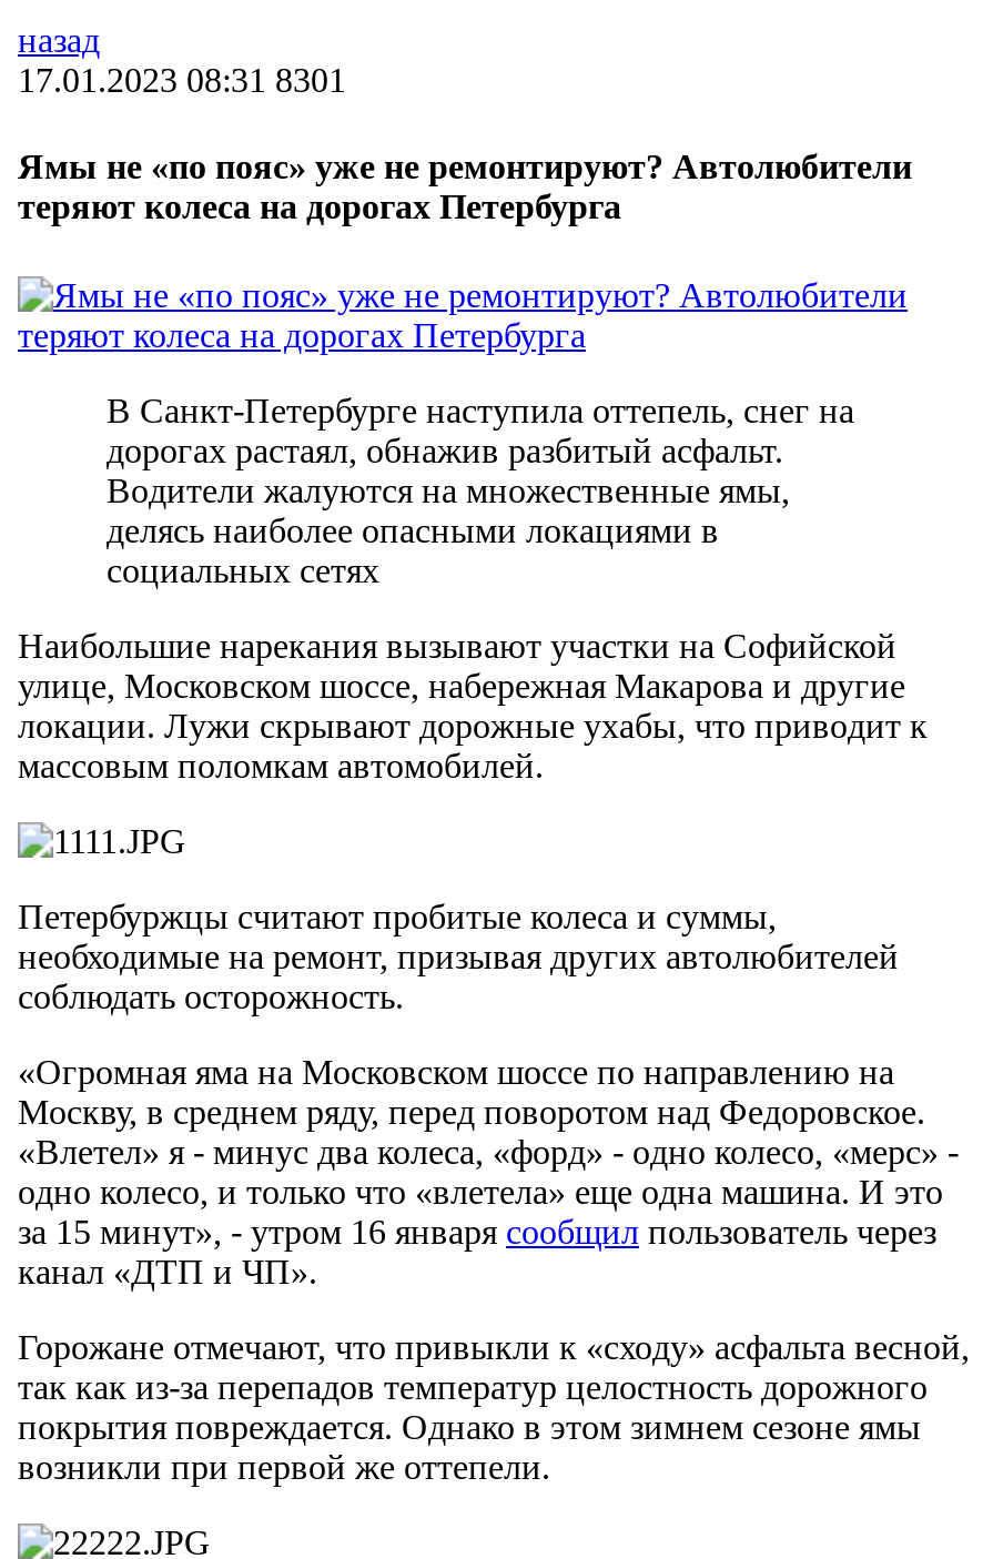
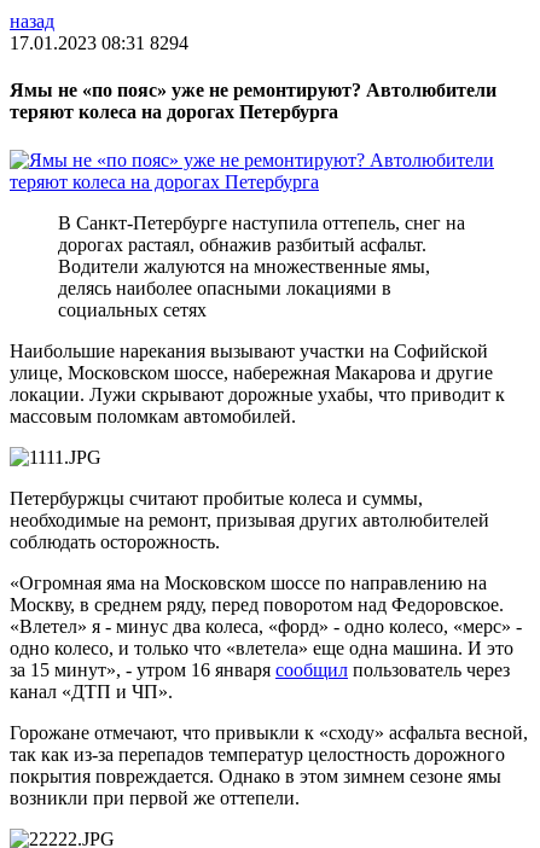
- 17.01.2023 08:31 8301
+ 17.01.2023 08:31 8294
